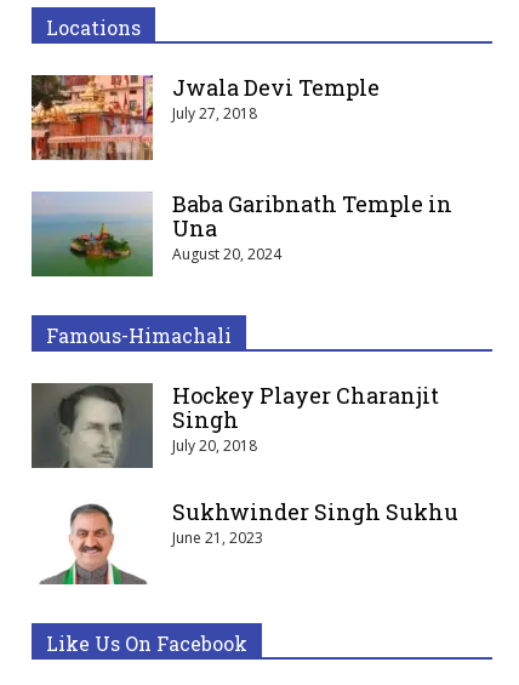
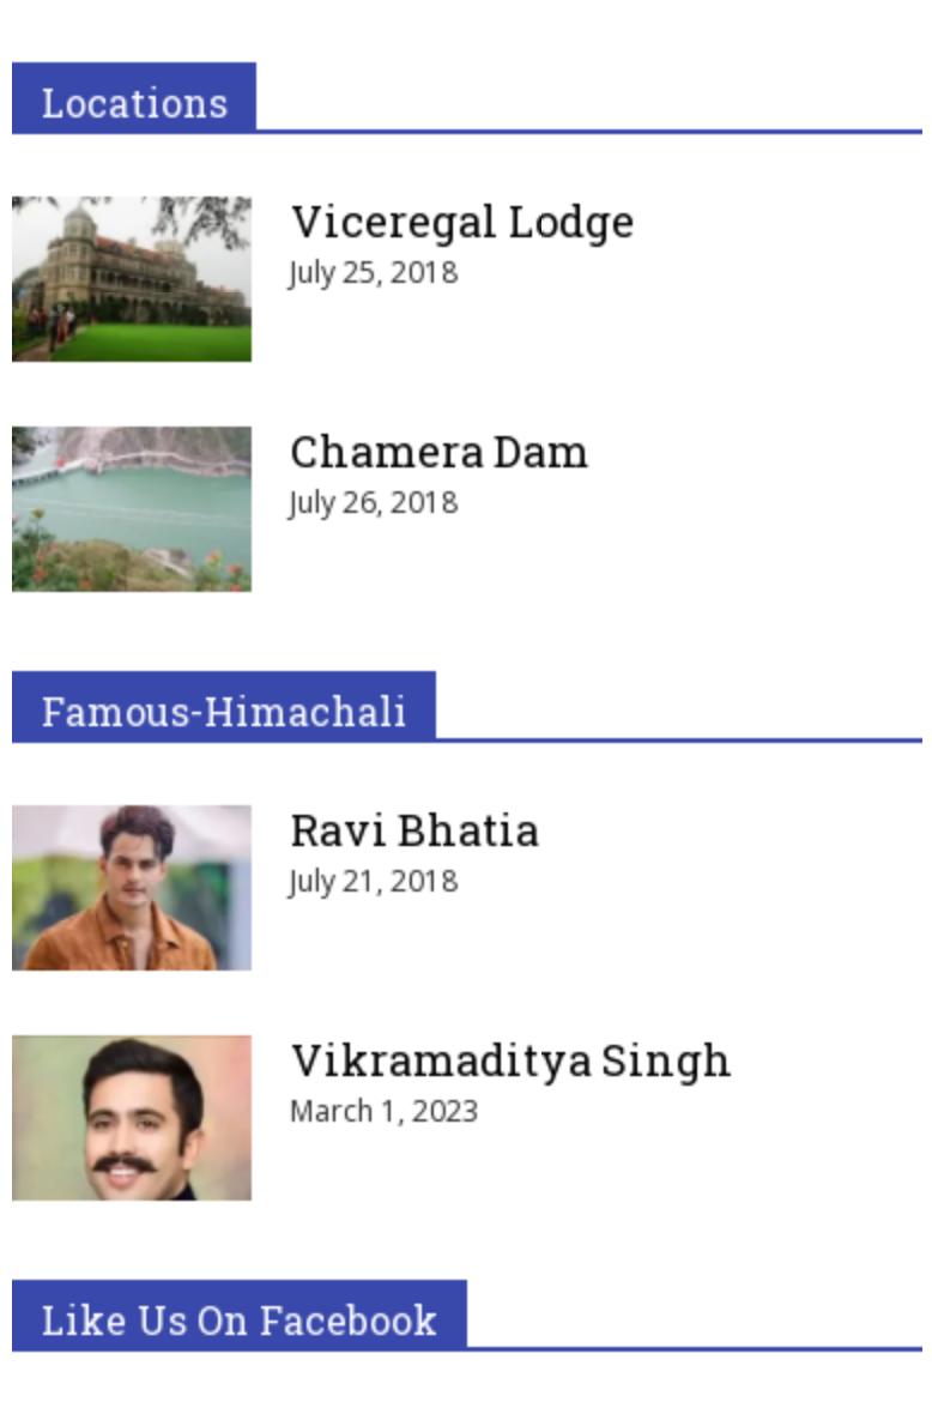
- [image]
- Jwala Devi Temple
- July 27, 2018
+ [image]
+ Viceregal Lodge
+ July 25, 2018

- [image]
- Baba Garibnath Temple in
- Una
- August 20, 2024
+ [image]
+ Chamera Dam
+ July 26, 2018

- [image]
- Hockey Player Charanjit
- Singh
- July 20, 2018
+ [image]
+ Ravi Bhatia
+ July 21, 2018

- [image]
- Sukhwinder Singh Sukhu
- June 21, 2023
+ [image]
+ Vikramaditya Singh
+ March 1, 2023
